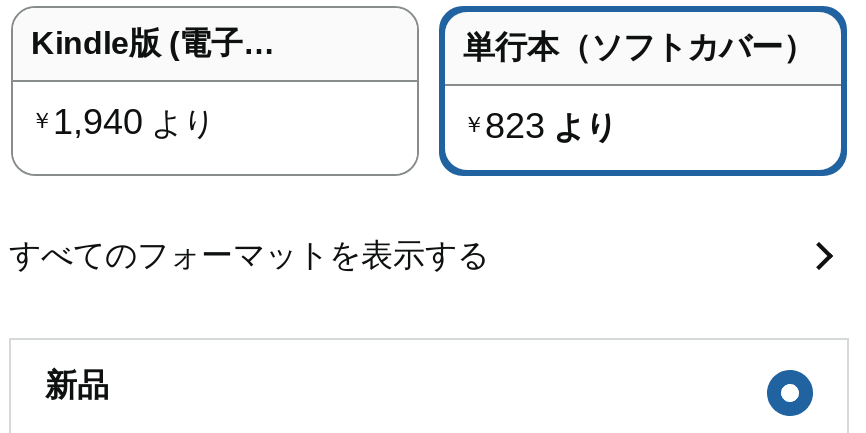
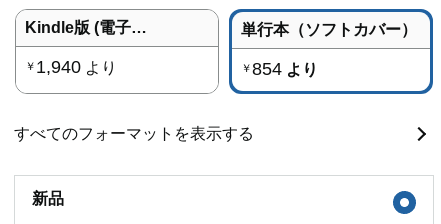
- ￥823より
+ ￥854より
